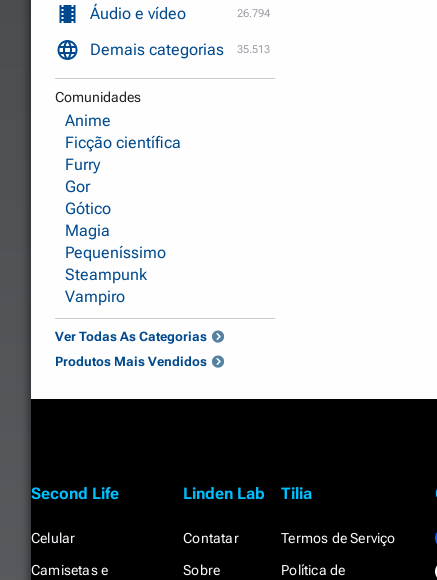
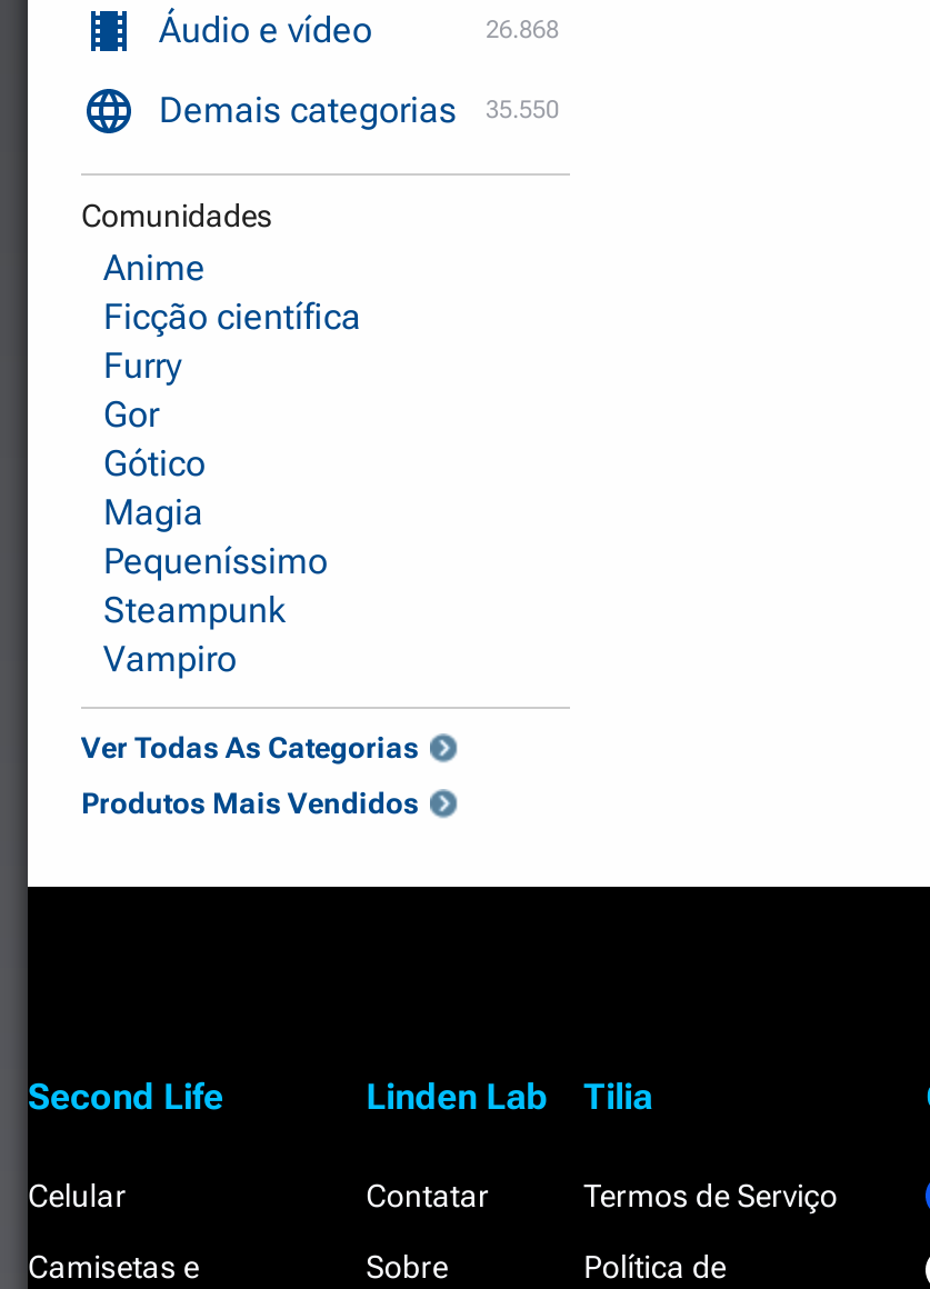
- 26.794
+ 26.868

- Demais categorias 35.513
+ Demais categorias 35.550
